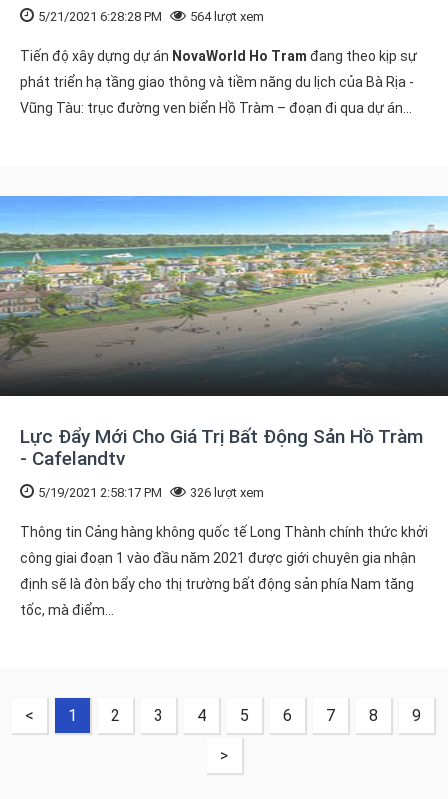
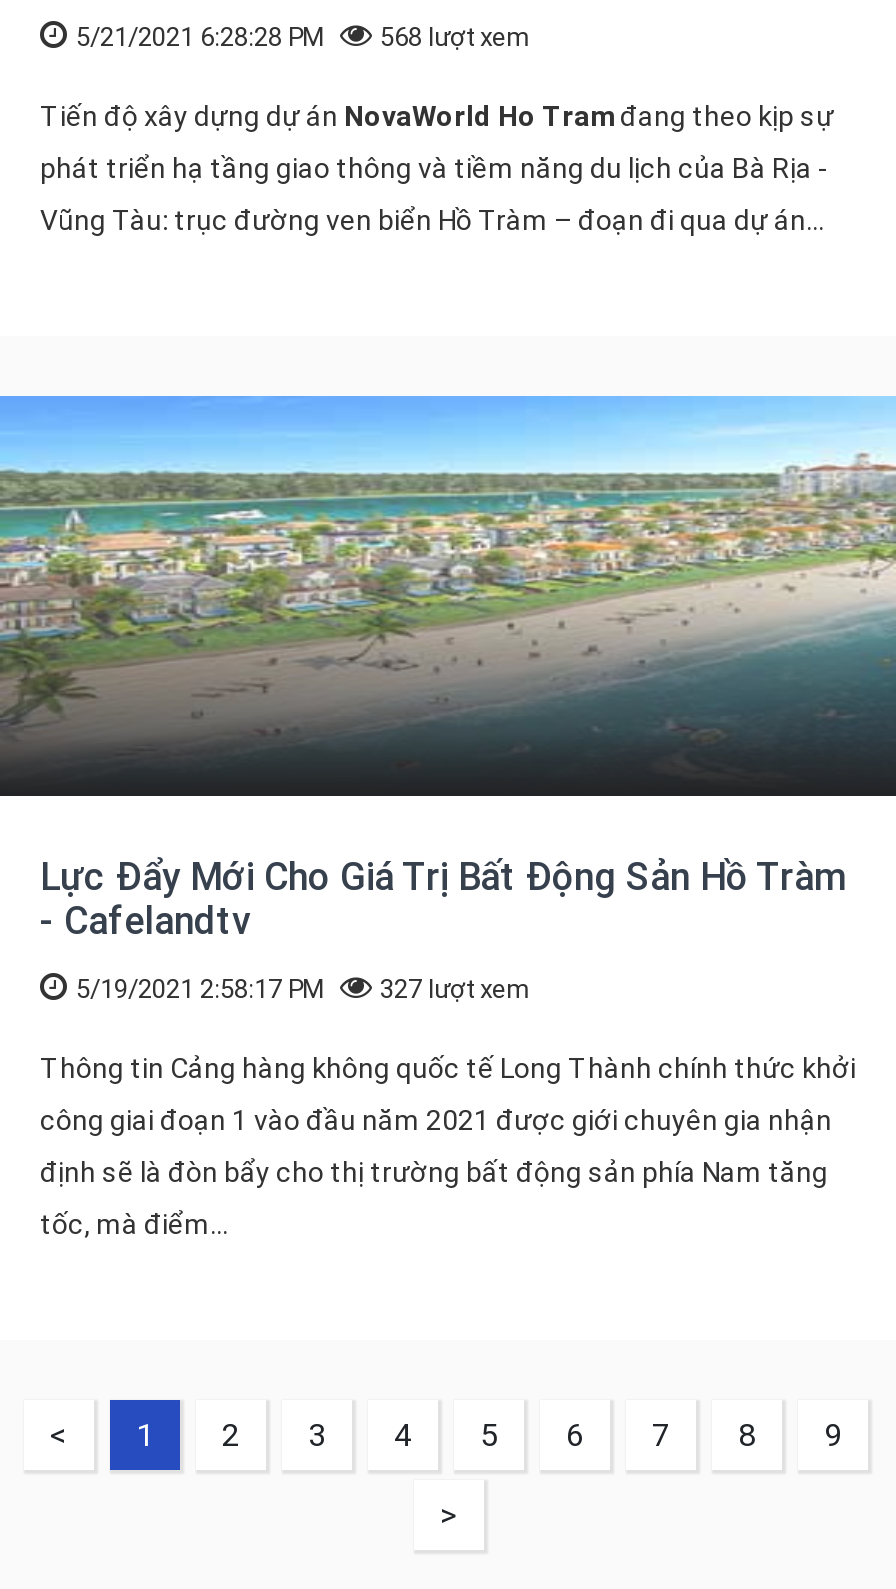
- 5/21/2021 6:28:28 PM 564 lượt xem
+ 5/21/2021 6:28:28 PM 568 lượt xem

- 5/19/2021 2:58:17 PM 326 lượt xem
+ 5/19/2021 2:58:17 PM 327 lượt xem
